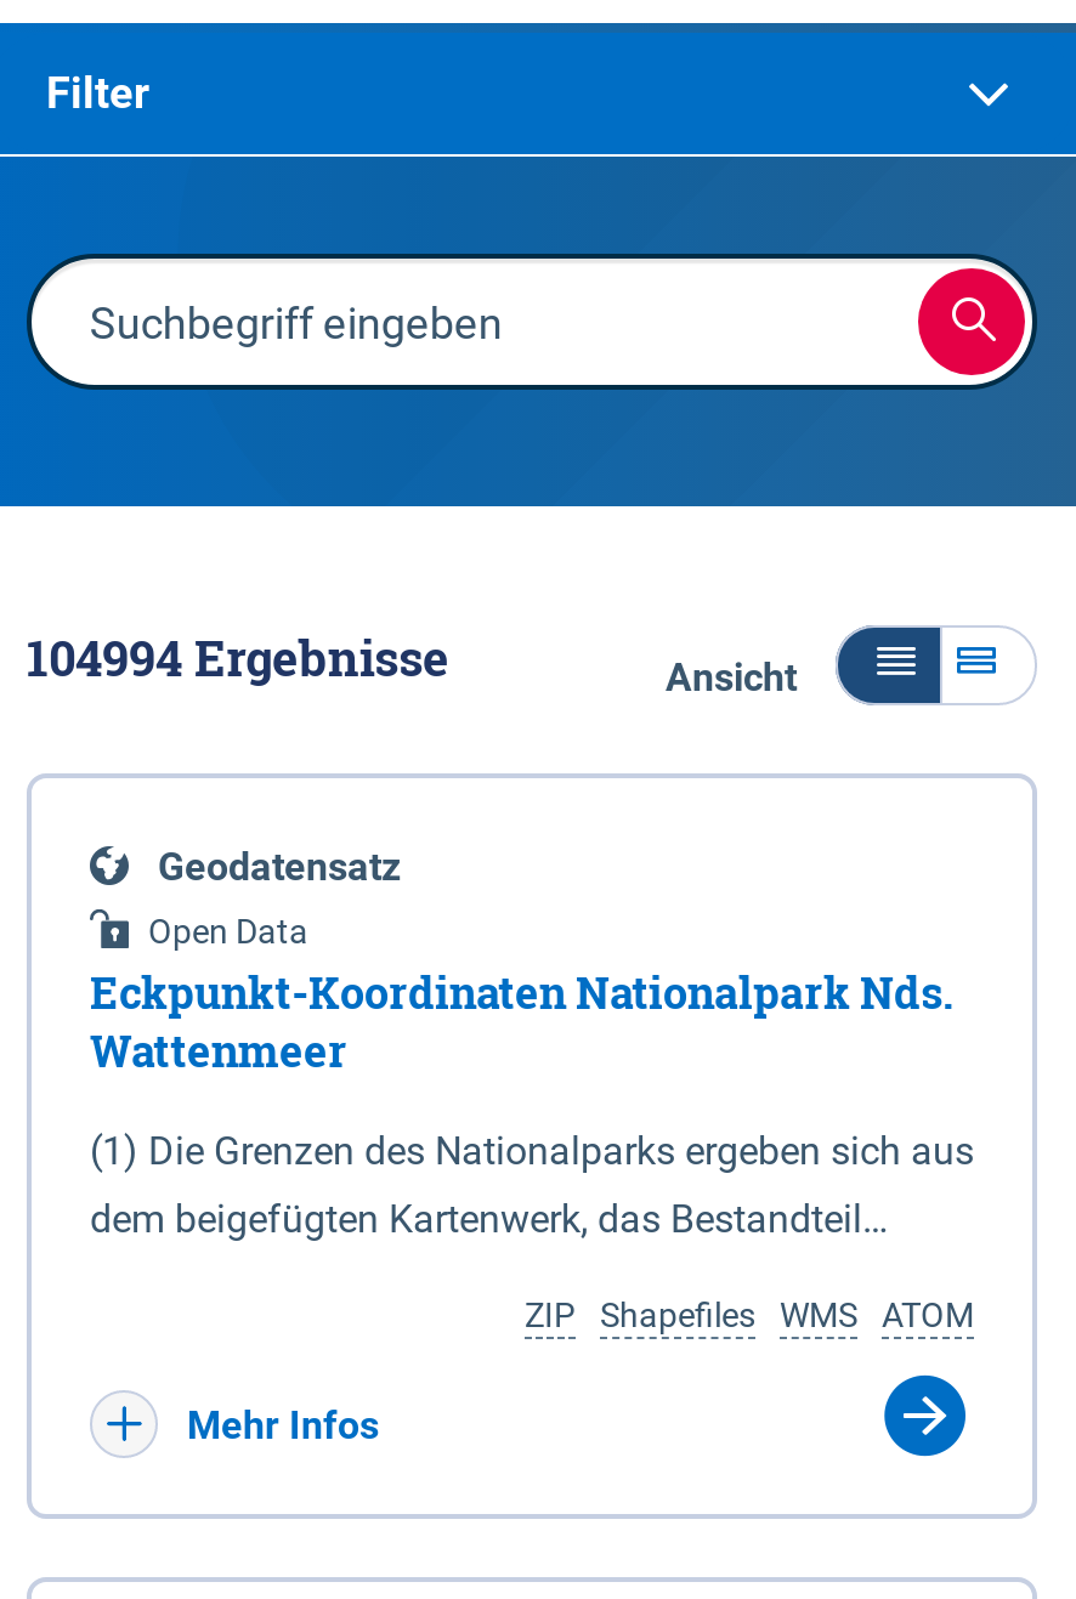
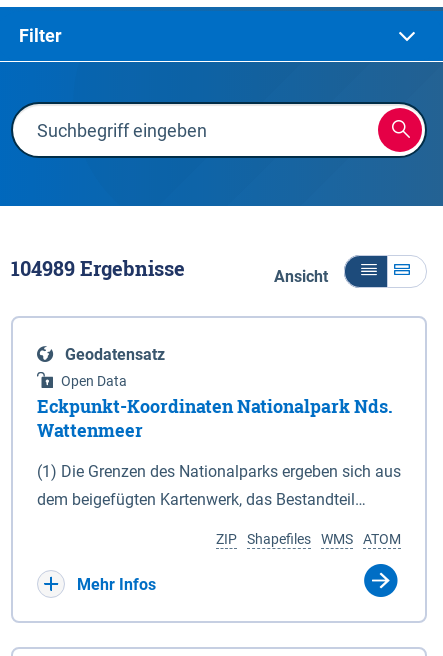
- 104994 Ergebnisse
+ 104989 Ergebnisse
